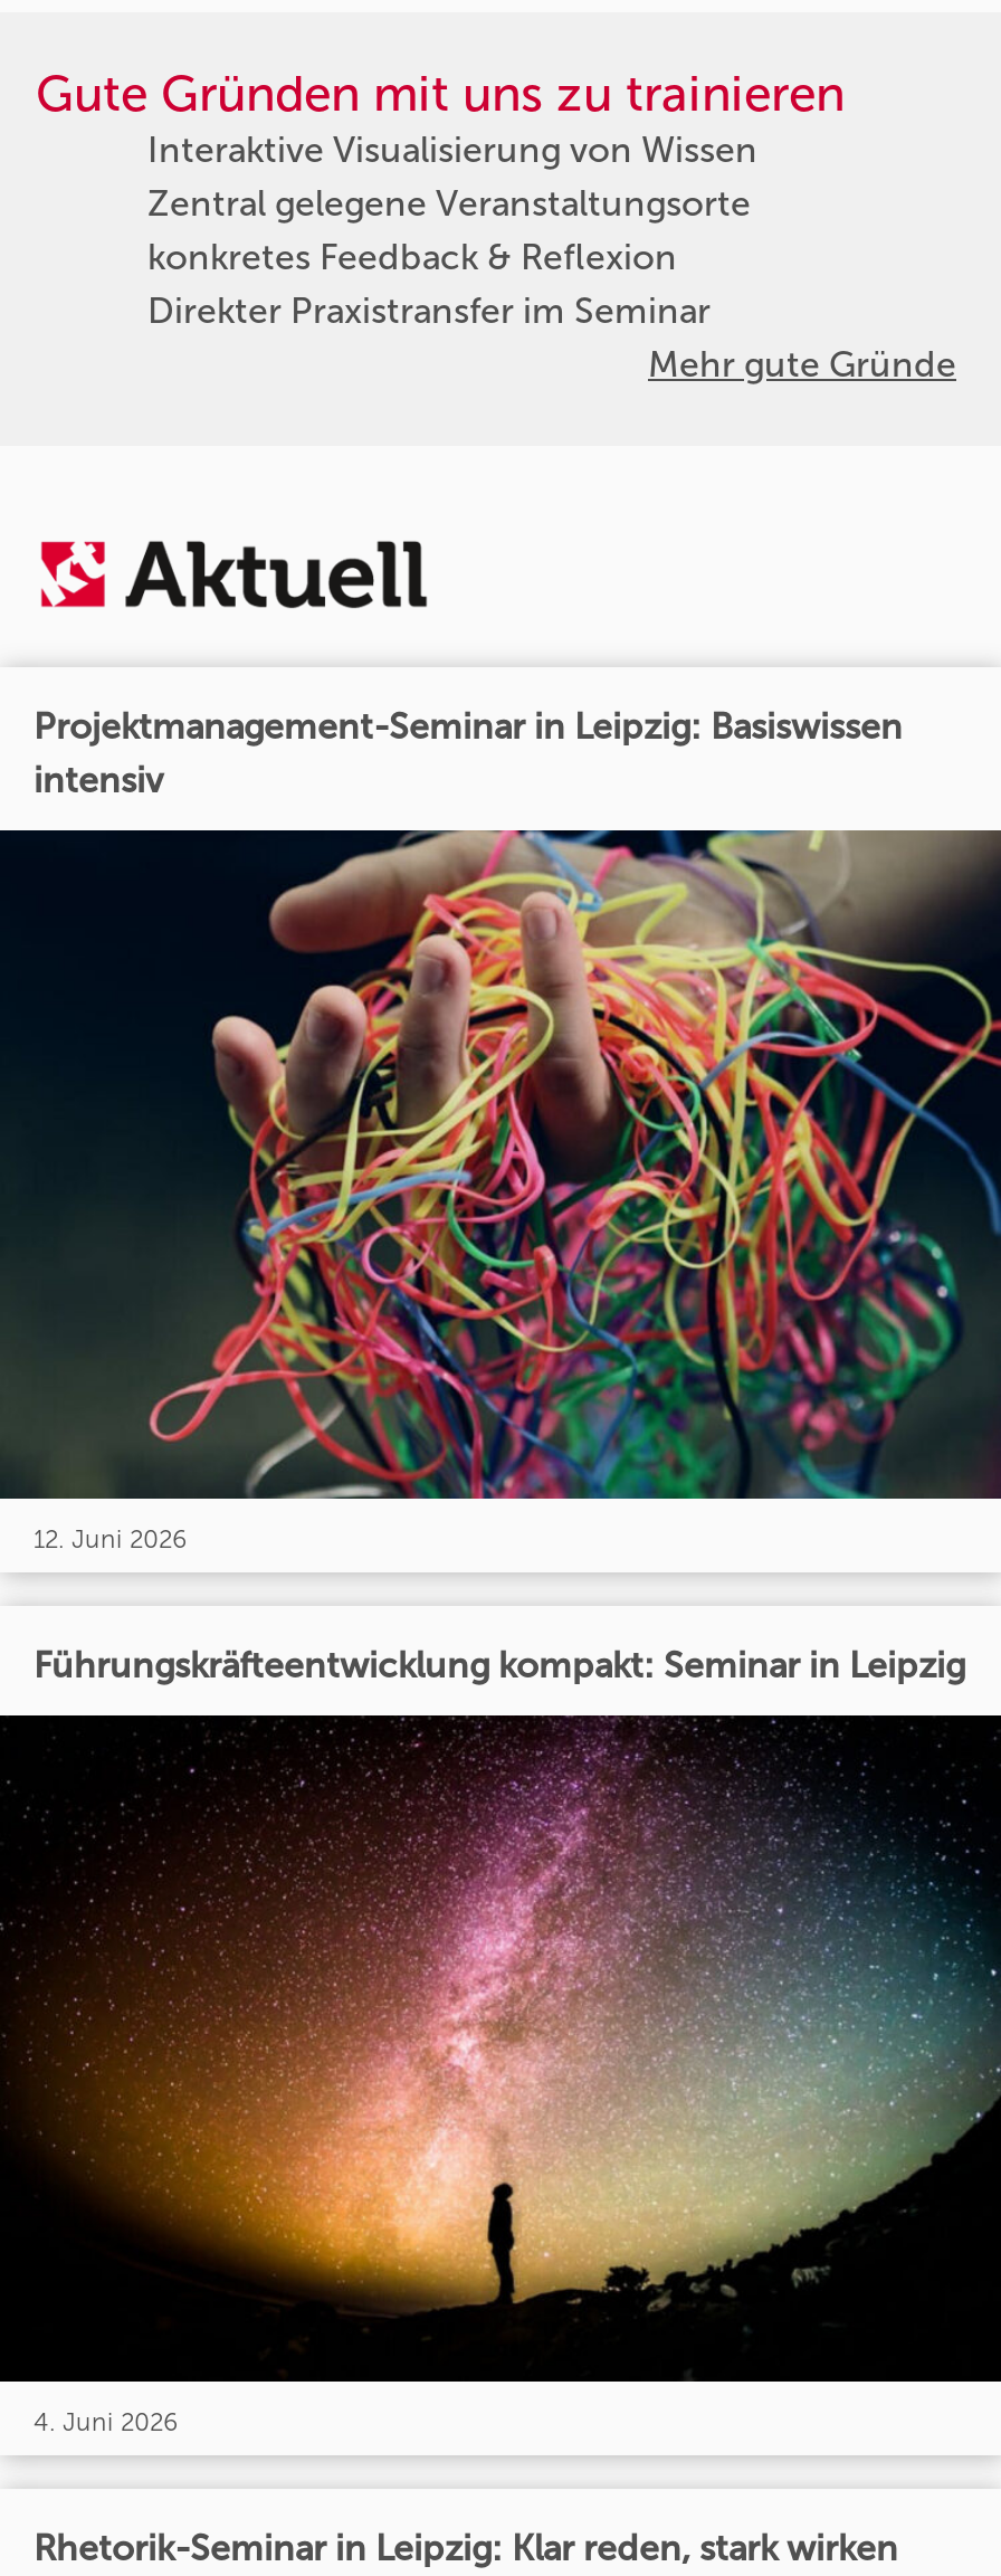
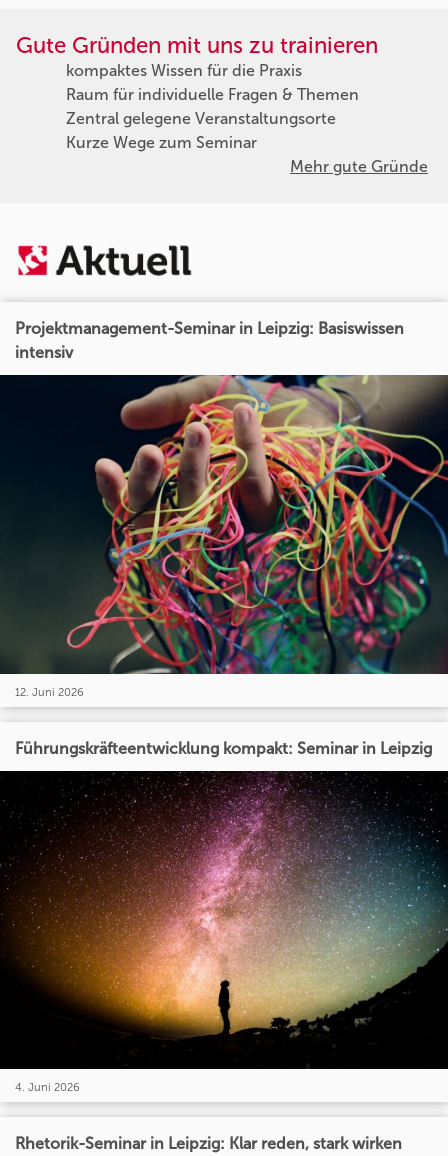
- Interaktive Visualisierung von Wissen
+ kompaktes Wissen für die Praxis
+ Raum für individuelle Fragen & Themen

moved down: Zentral gelegene Veranstaltungsorte

- konkretes Feedback & Reflexion
- Direkter Praxistransfer im Seminar
+ Kurze Wege zum Seminar
